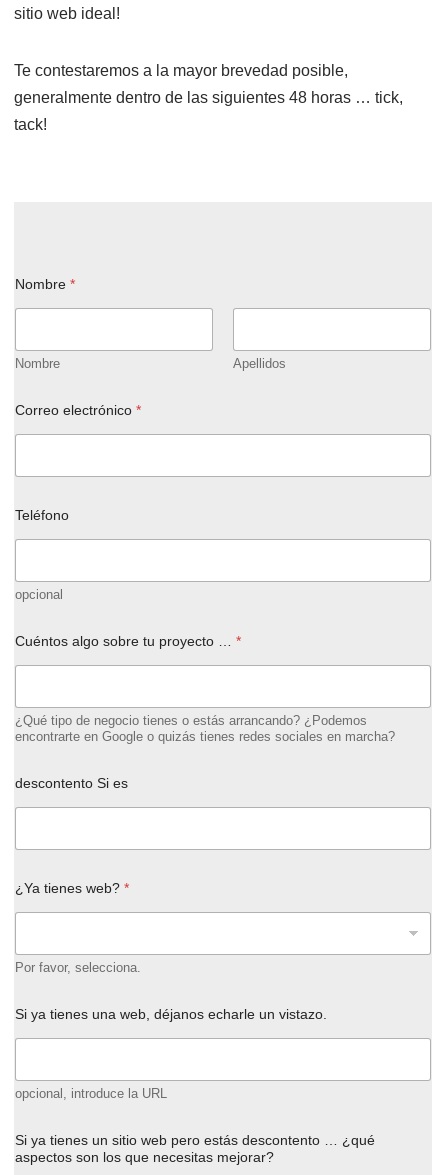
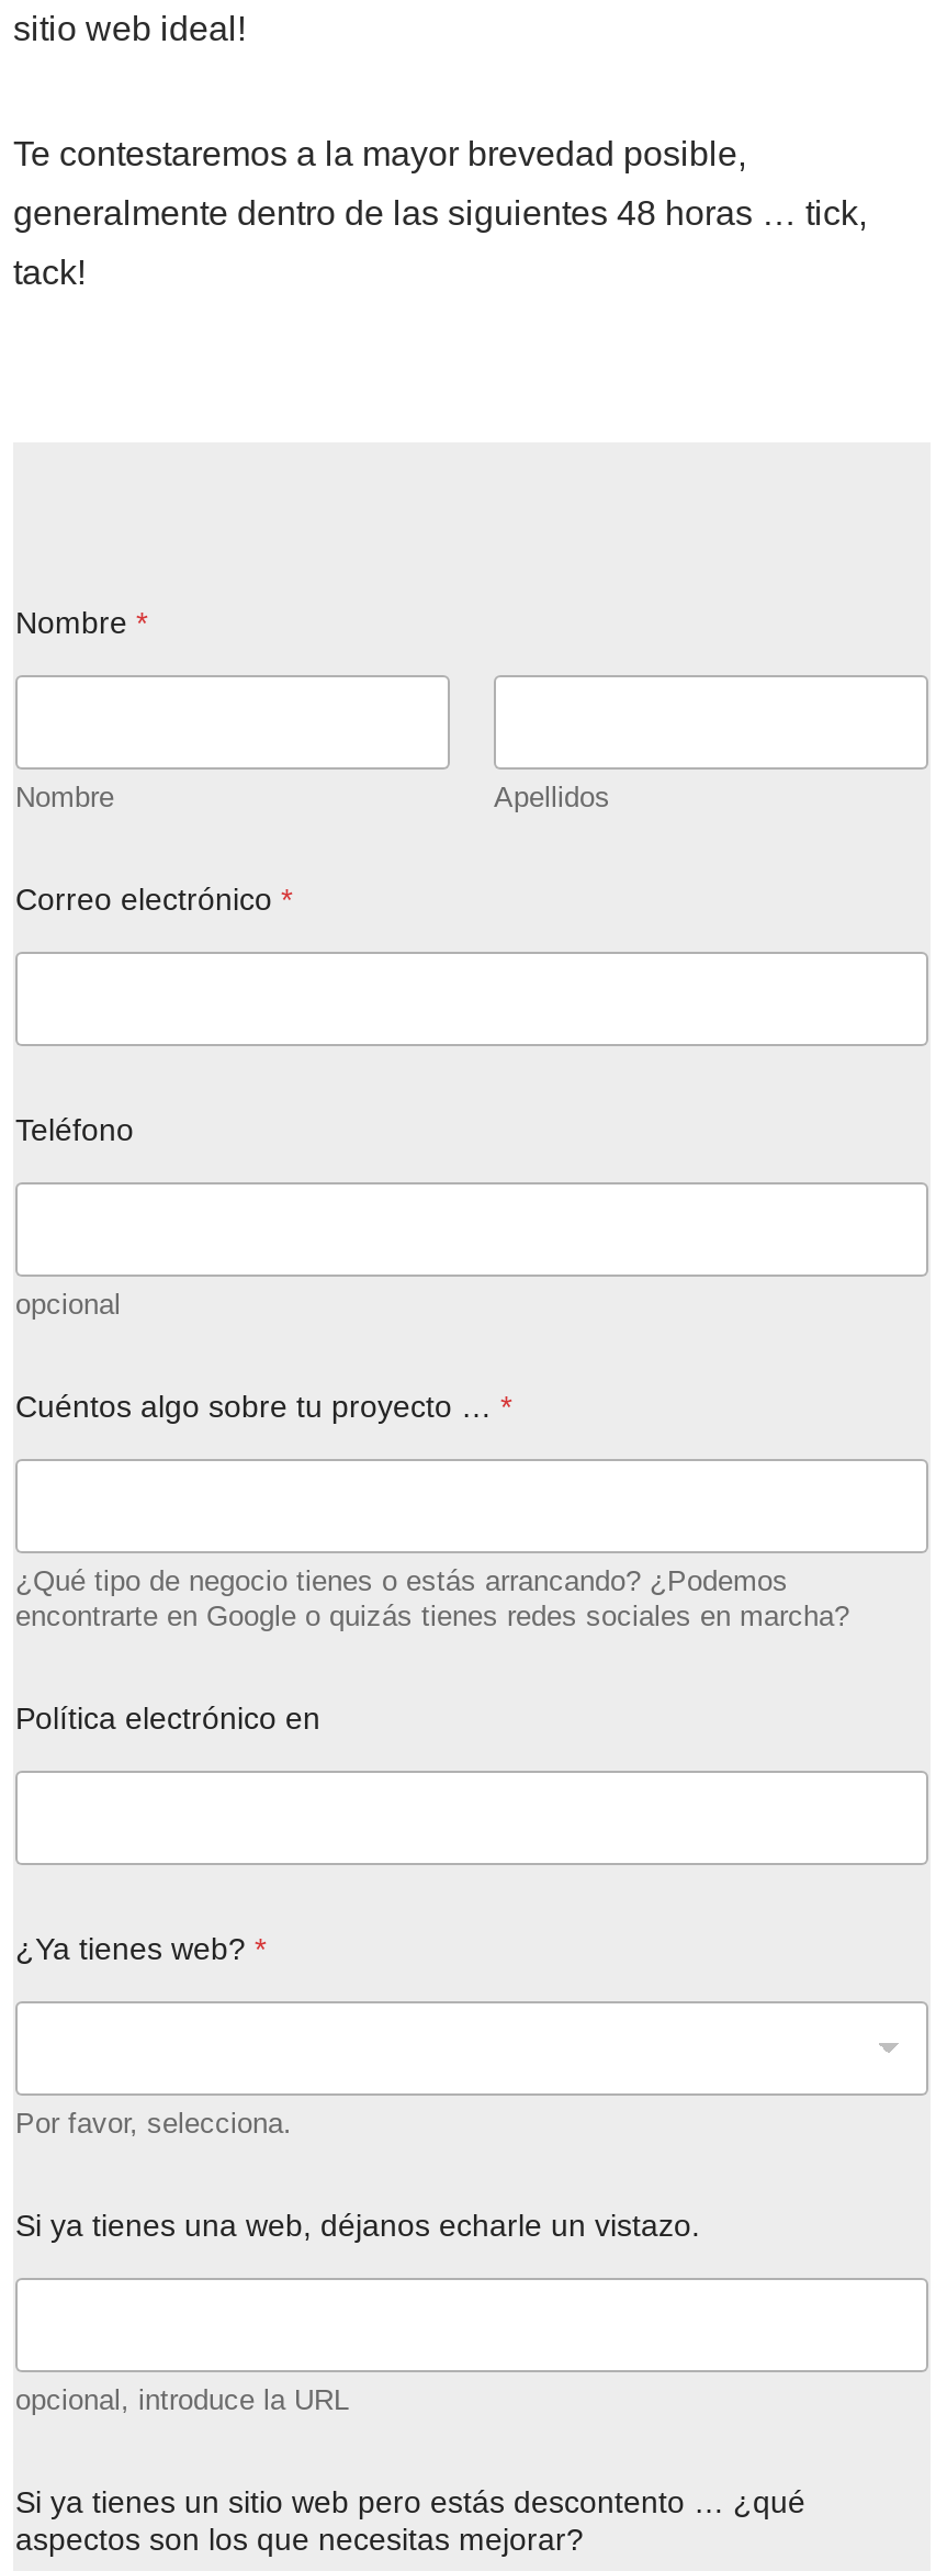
- descontento Si es
+ Política electrónico en
